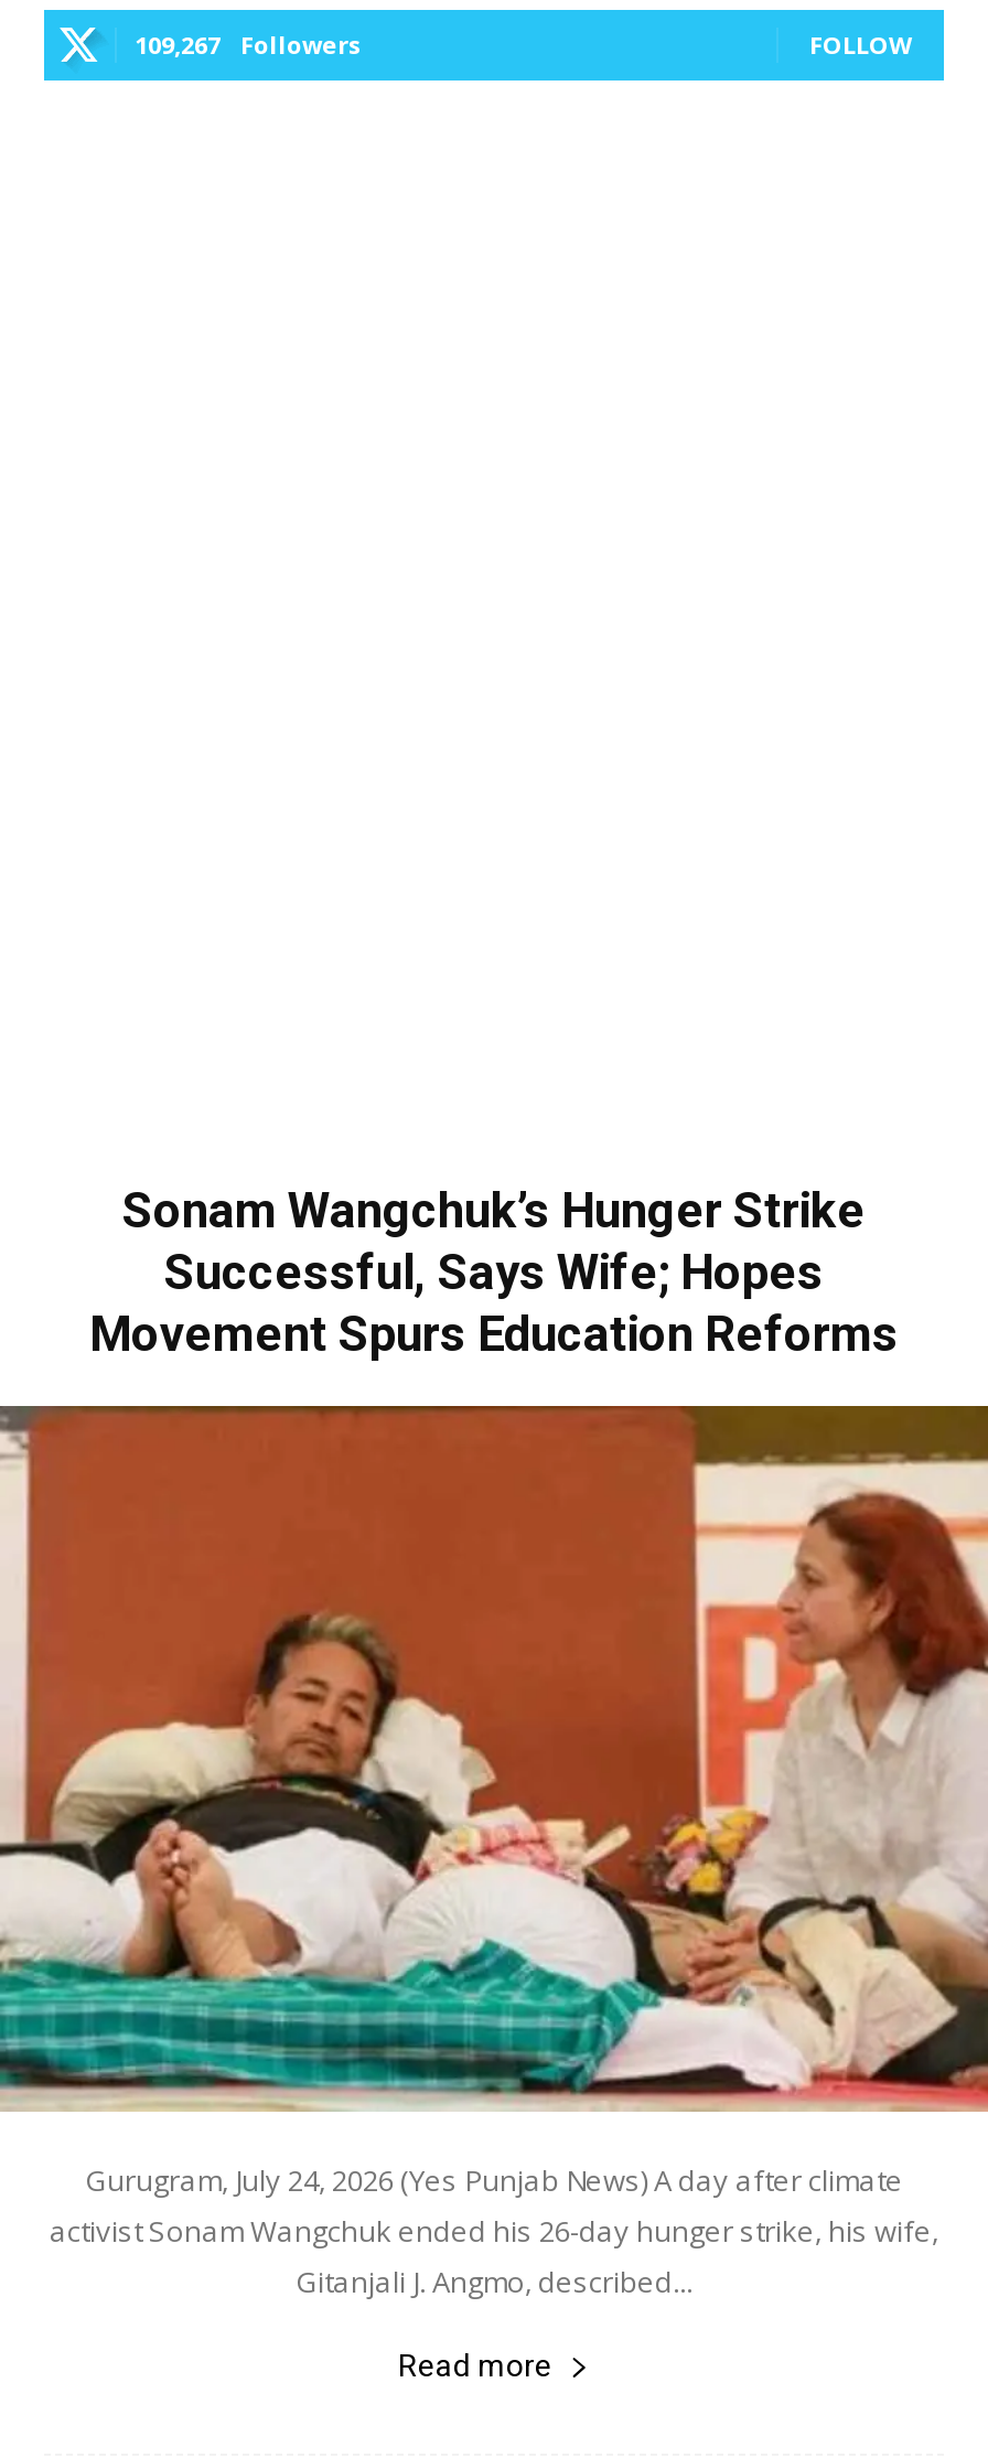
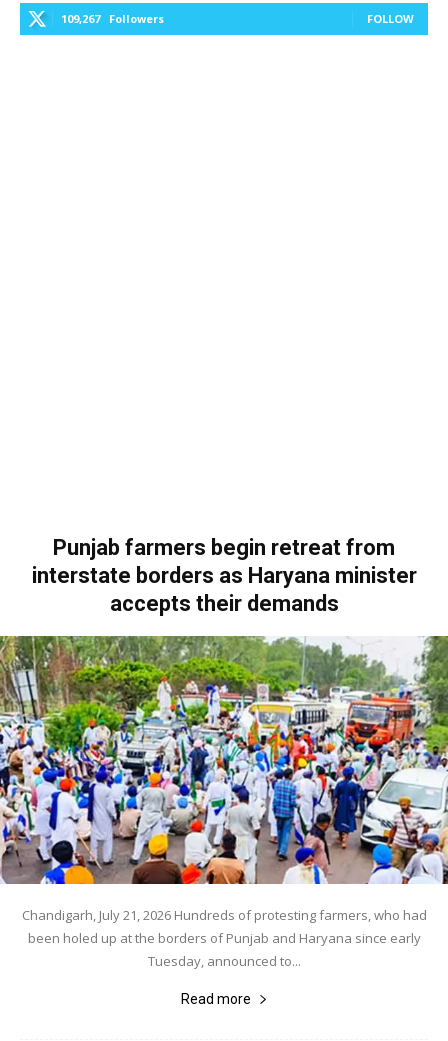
- Sonam Wangchuk’s Hunger Strike
- Successful, Says Wife; Hopes
- Movement Spurs Education Reforms
+ Punjab farmers begin retreat from
+ interstate borders as Haryana minister
+ accepts their demands

- [image]
- Gurugram, July 24, 2026 (Yes Punjab News) A day after climate
- activist Sonam Wangchuk ended his 26-day hunger strike, his wife,
- Gitanjali J. Angmo, described...
+ [image]
+ Chandigarh, July 21, 2026 Hundreds of protesting farmers, who had
+ been holed up at the borders of Punjab and Haryana since early
+ Tuesday, announced to...
